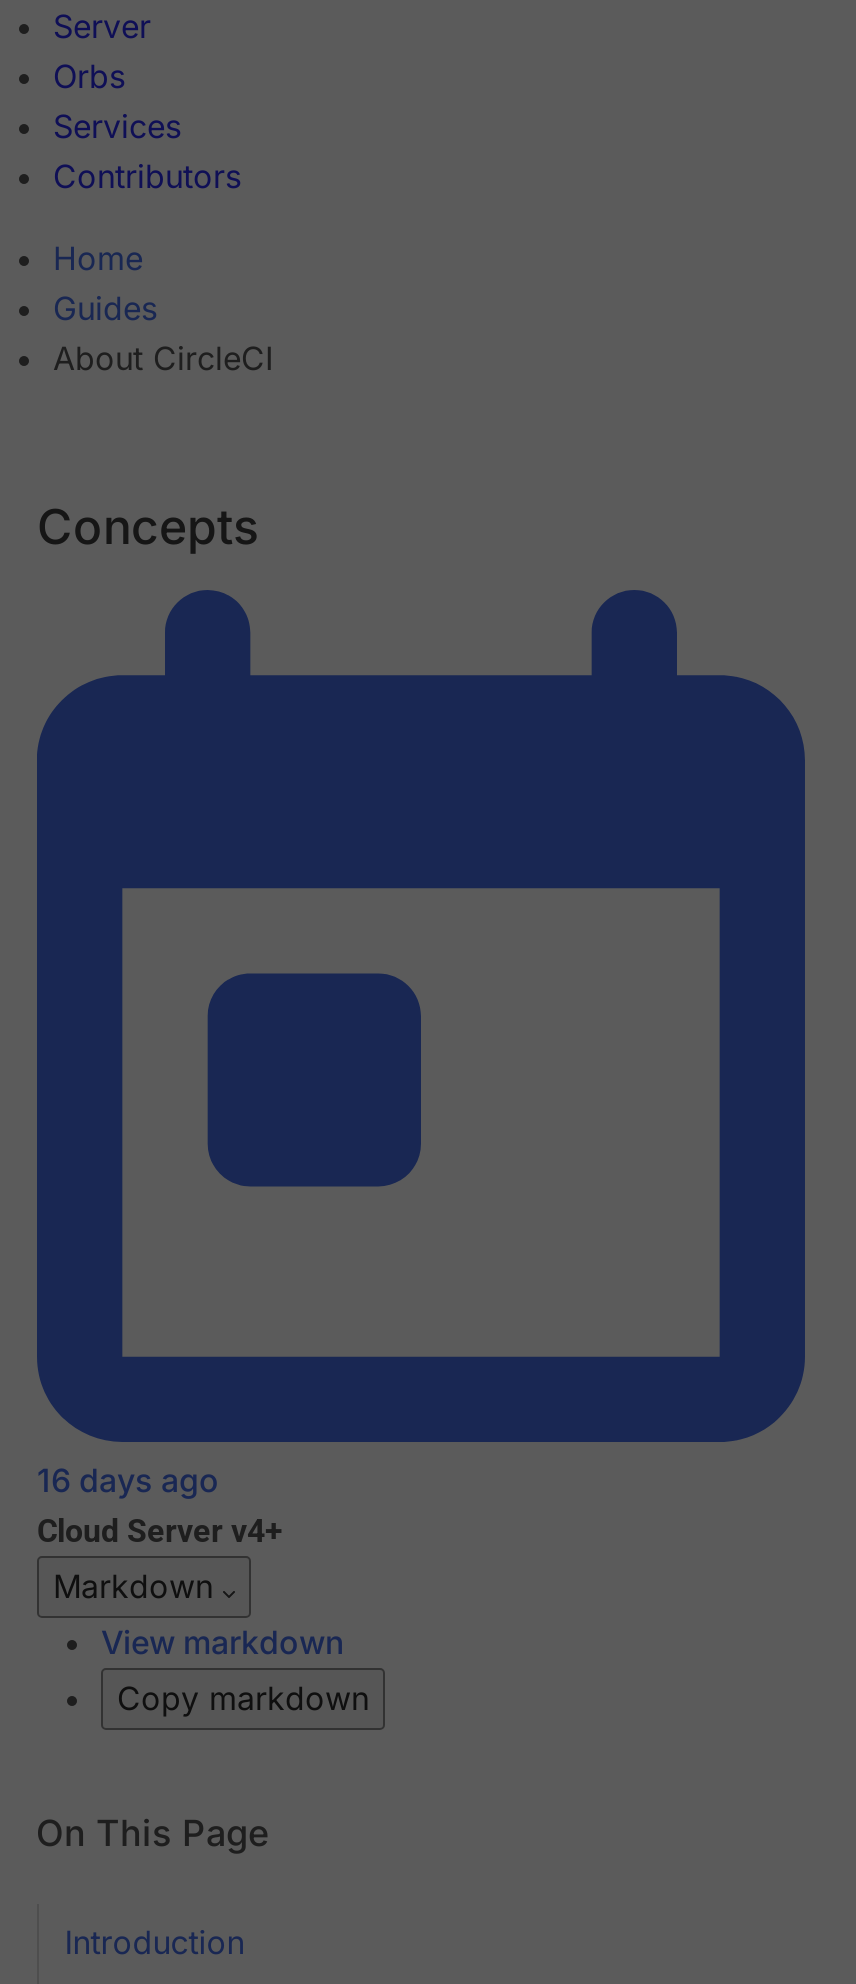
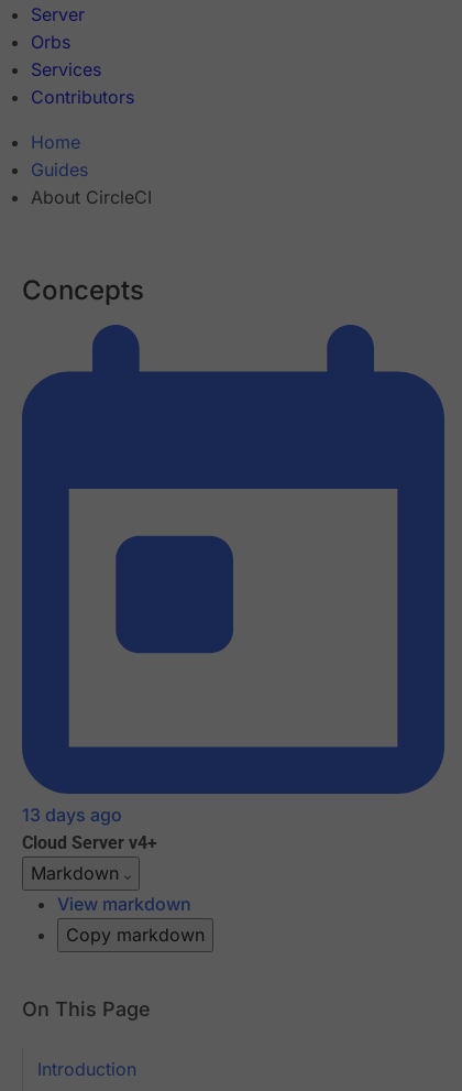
- 16 days ago
+ 13 days ago
